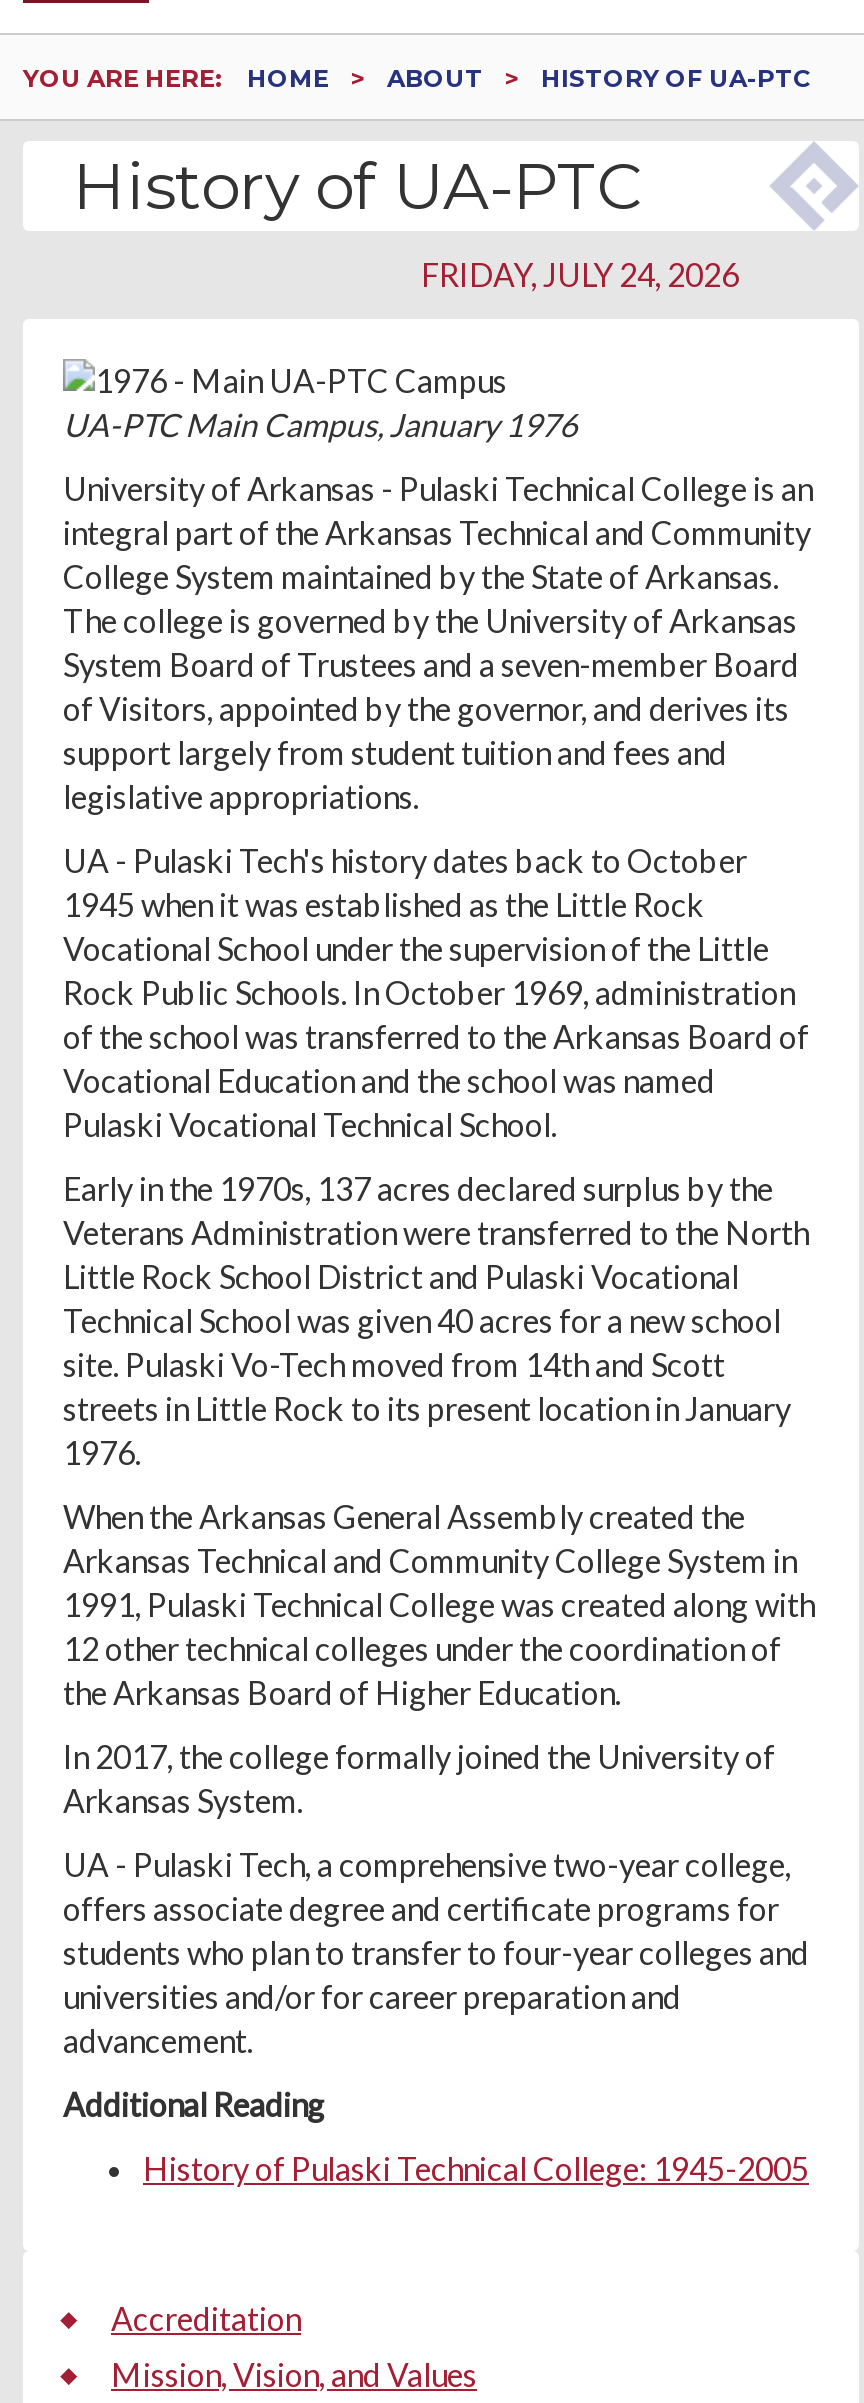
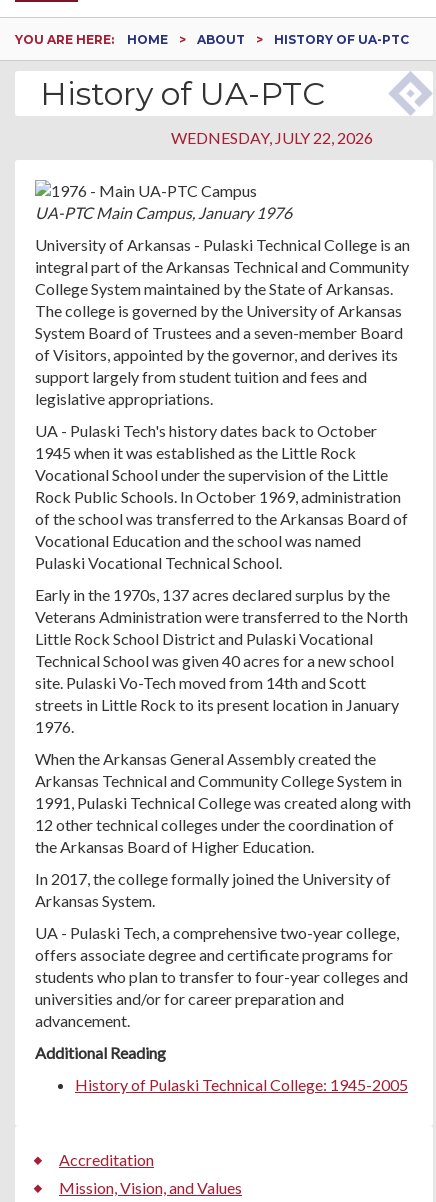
- FRIDAY, JULY 24, 2026
+ WEDNESDAY, JULY 22, 2026
